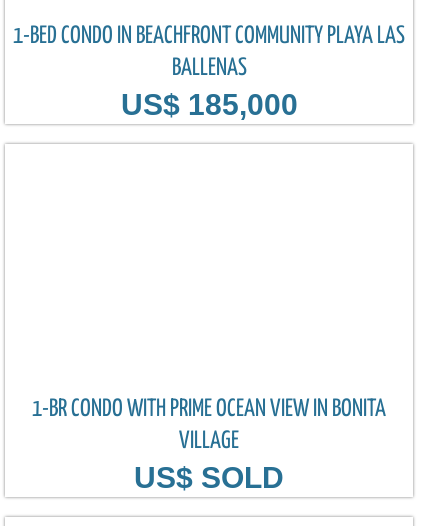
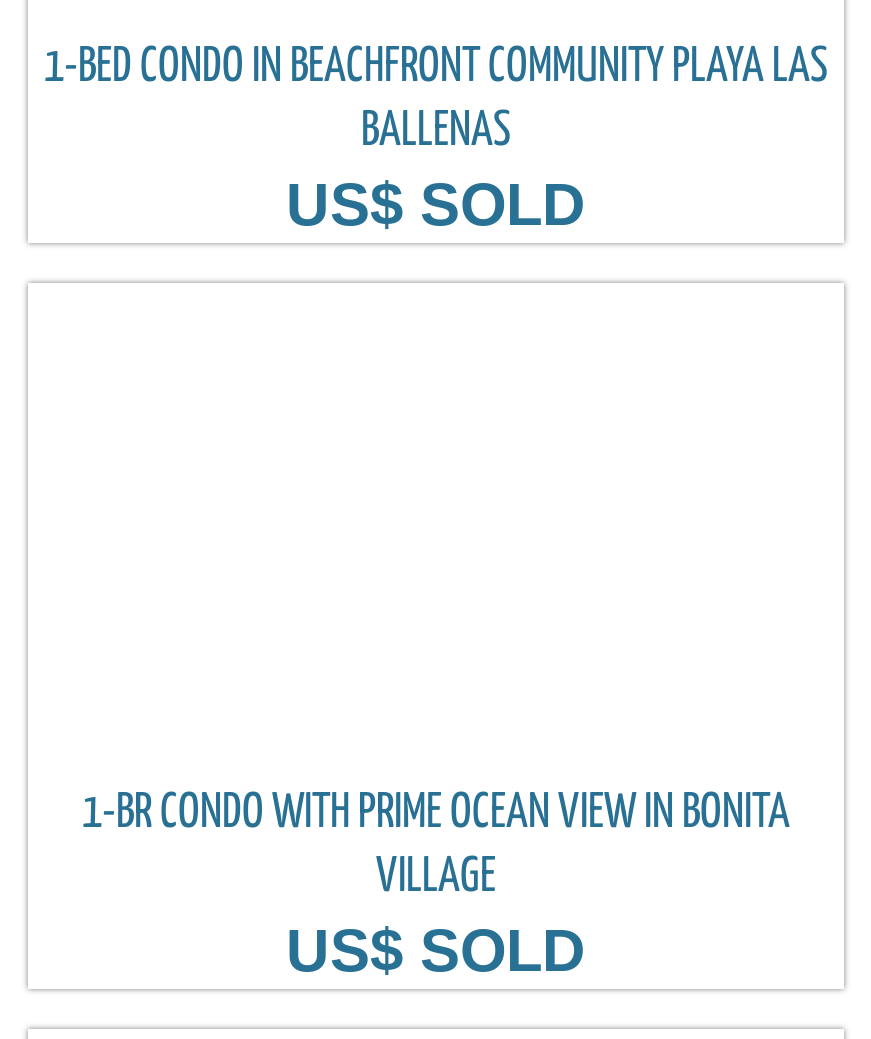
- US$ 185,000
+ US$ SOLD
